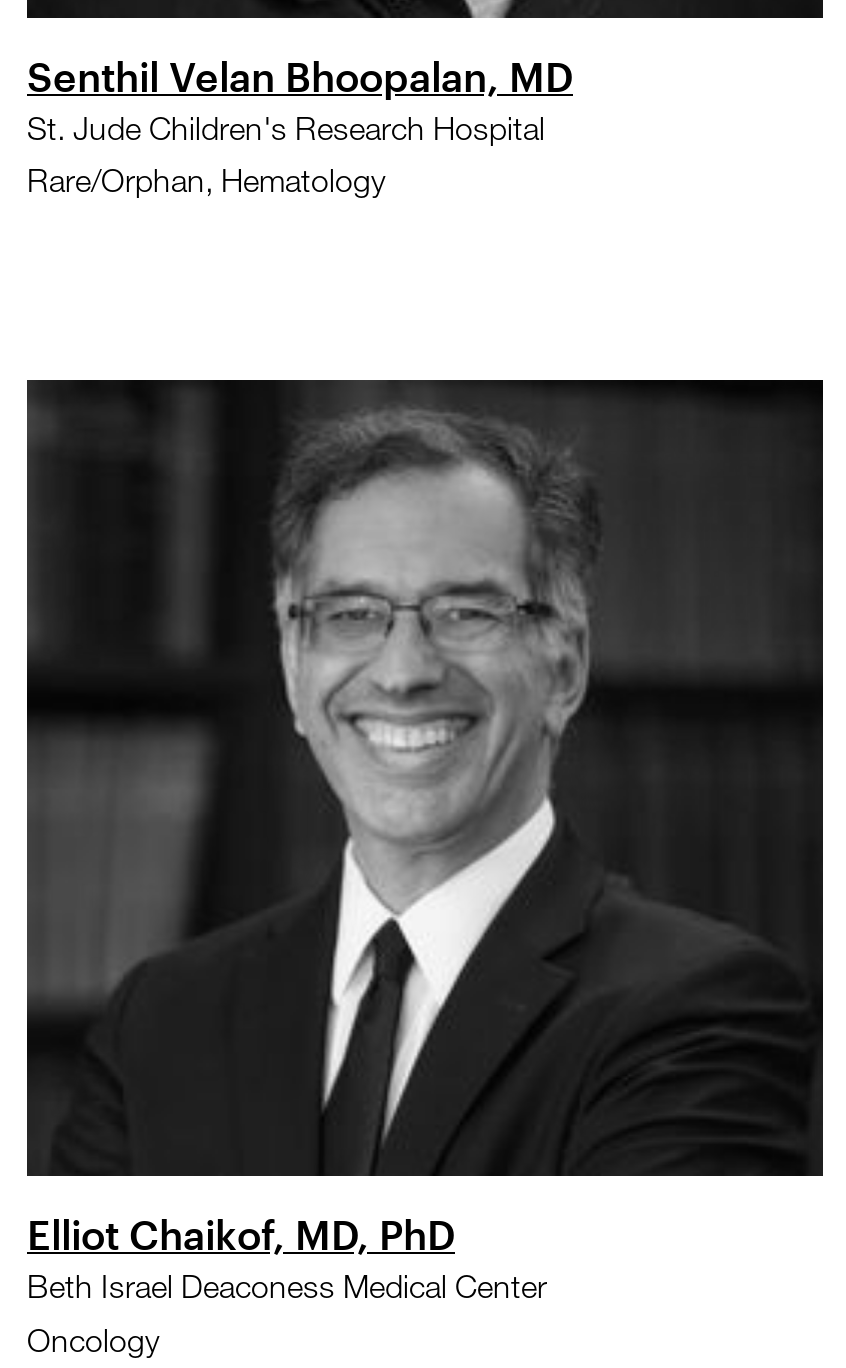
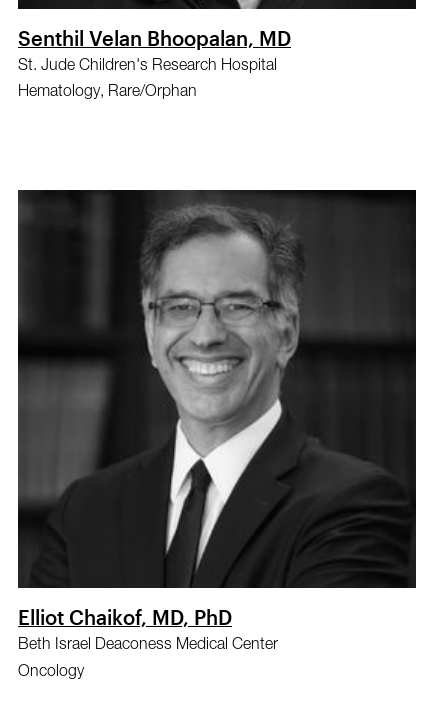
- Rare/Orphan, Hematology
+ Hematology, Rare/Orphan
